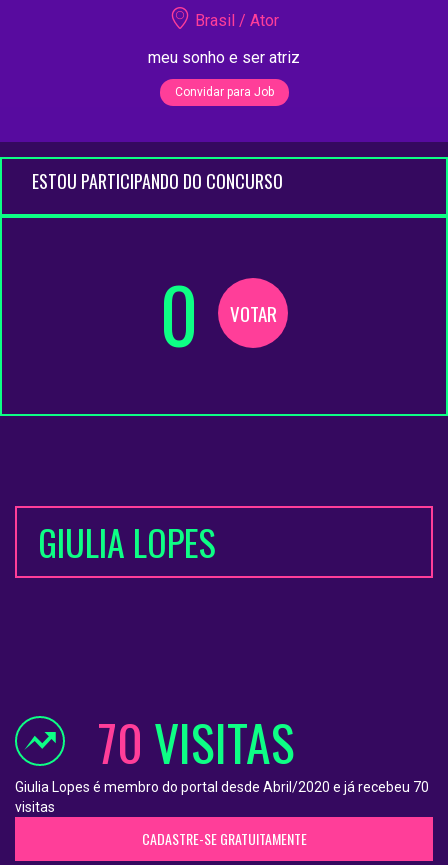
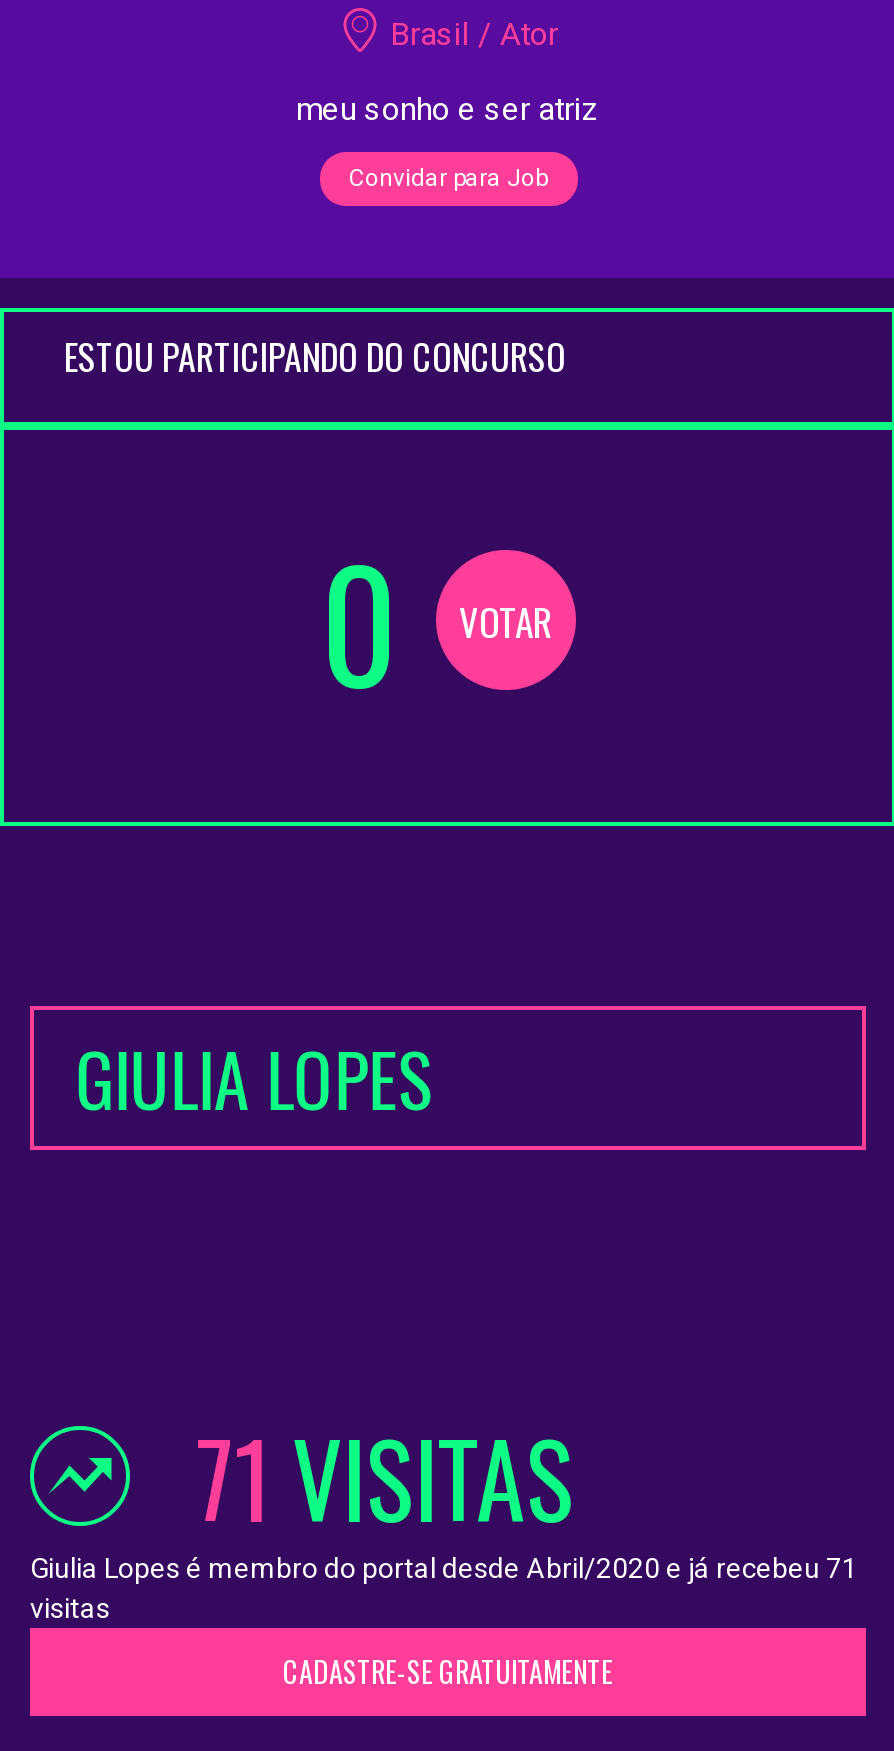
- 70 VISITAS
+ 71 VISITAS

- Giulia Lopes é membro do portal desde Abril/2020 e já recebeu 70
+ Giulia Lopes é membro do portal desde Abril/2020 e já recebeu 71
